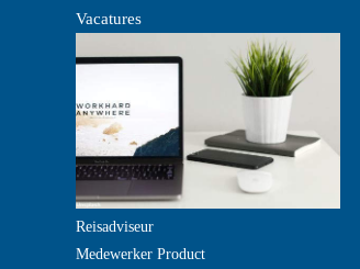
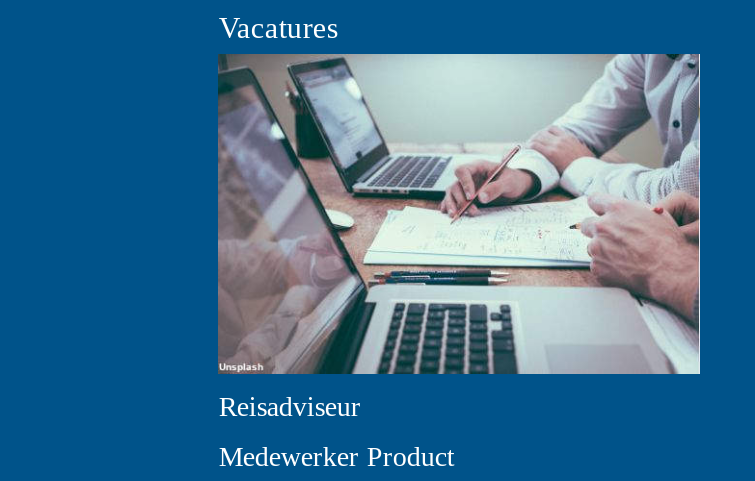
- [image]
+ [image]
